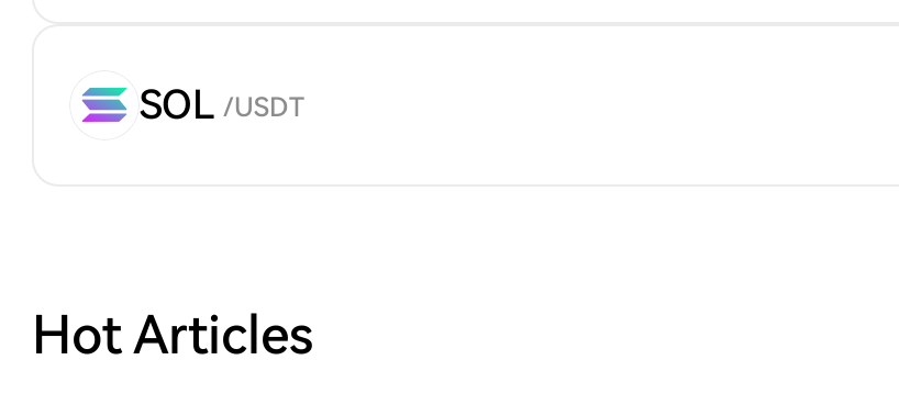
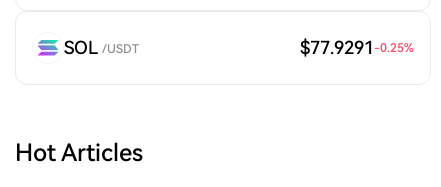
+ $77.9291 -0.25%
